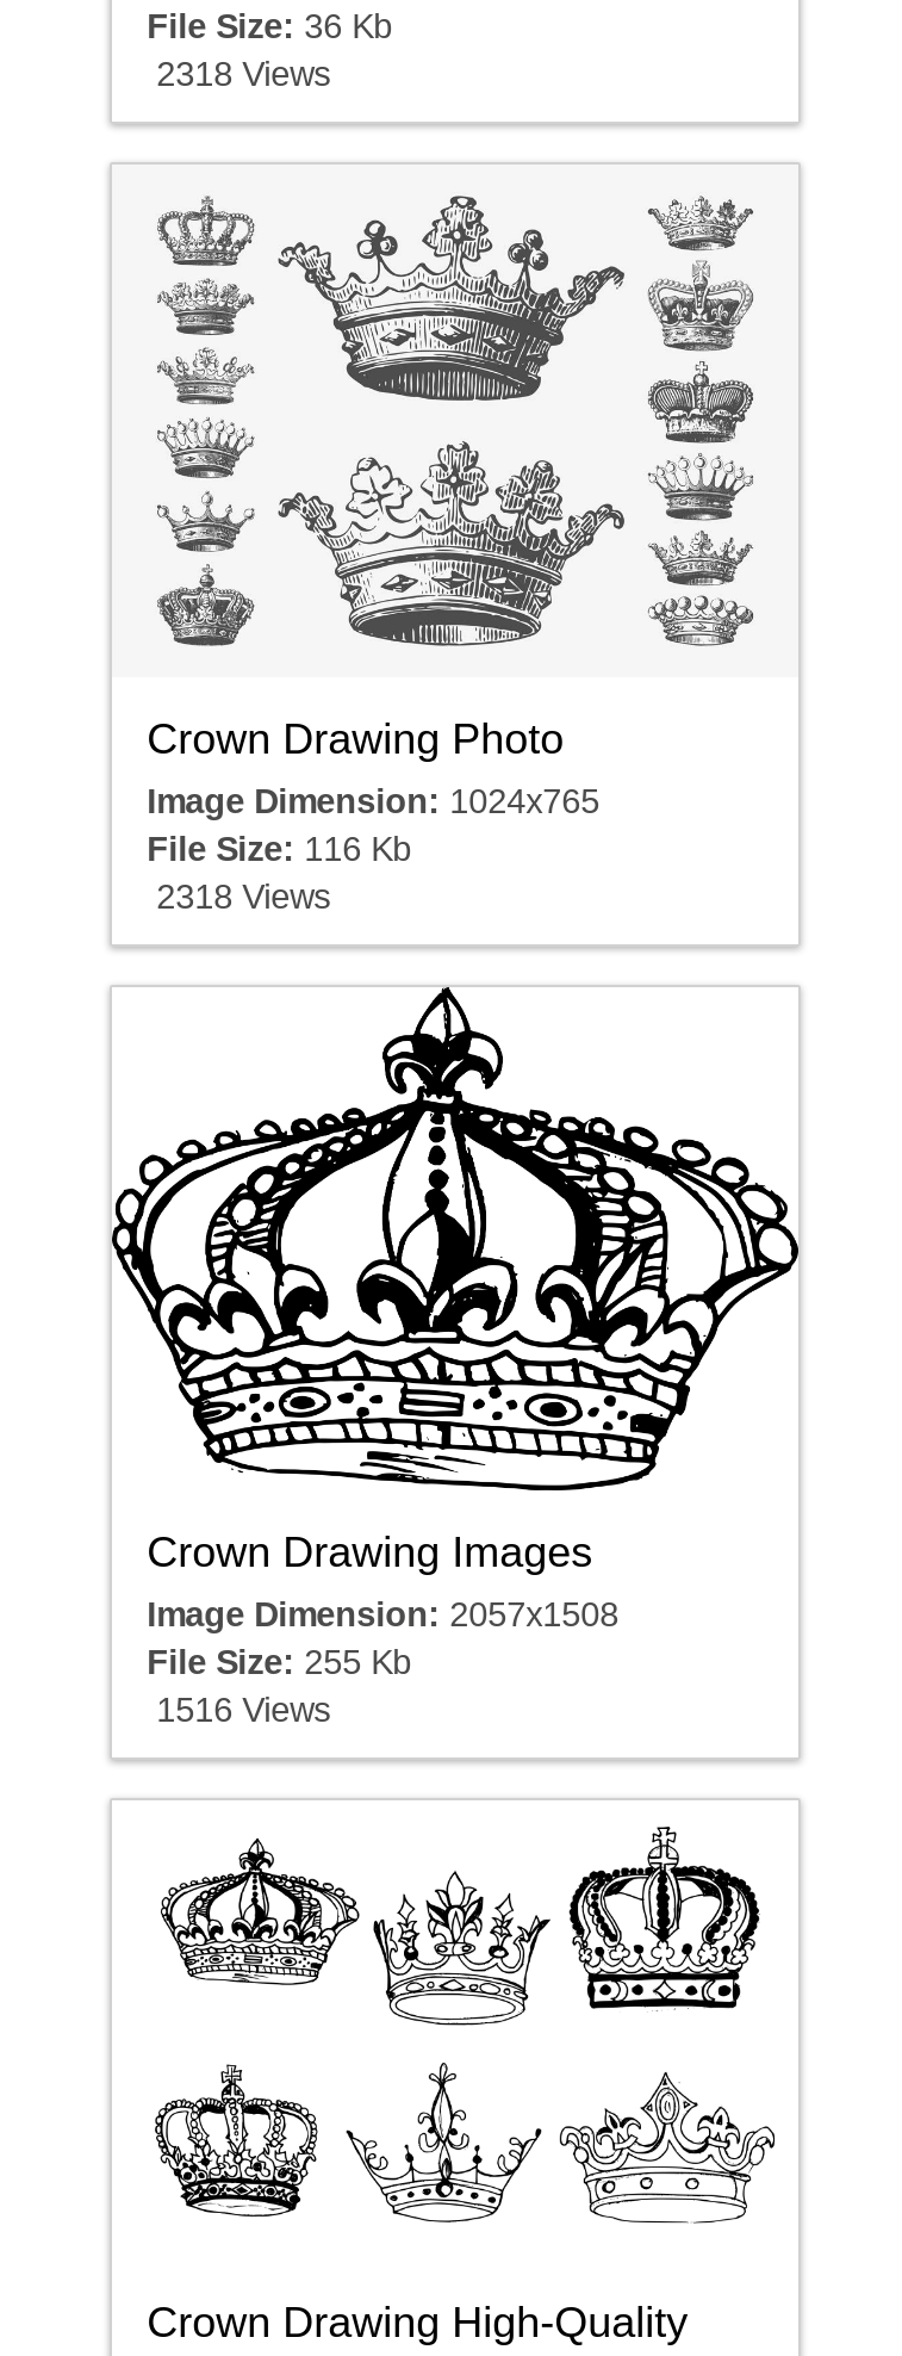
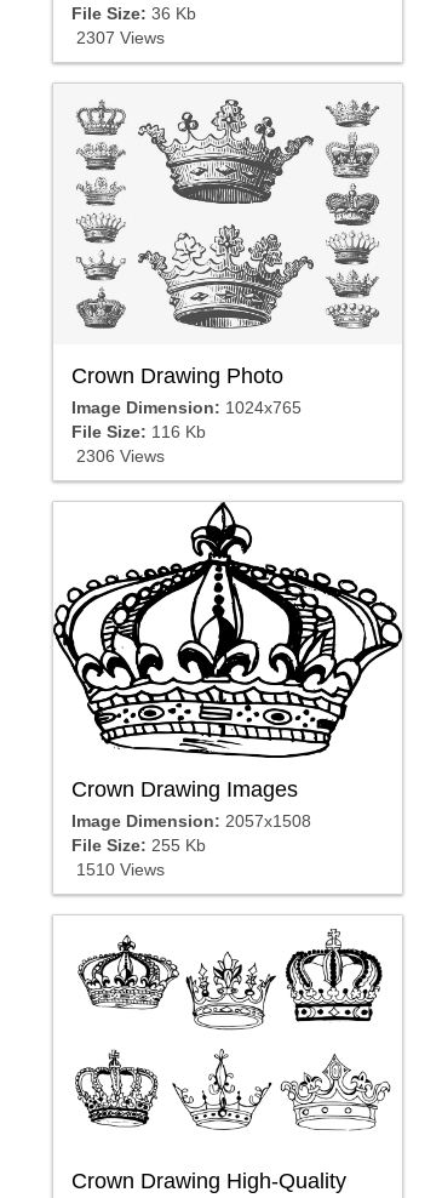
- 2318 Views
+ 2307 Views

- 2318 Views
+ 2306 Views

- 1516 Views
+ 1510 Views
